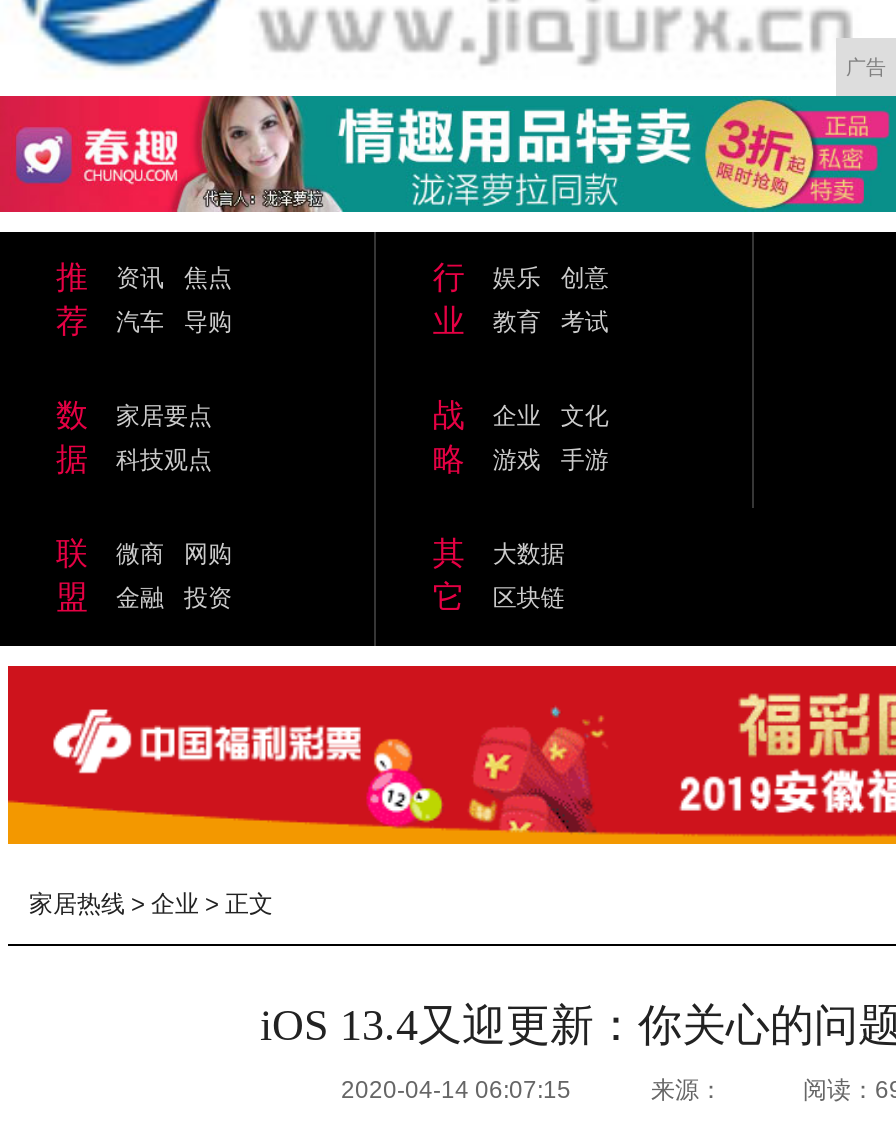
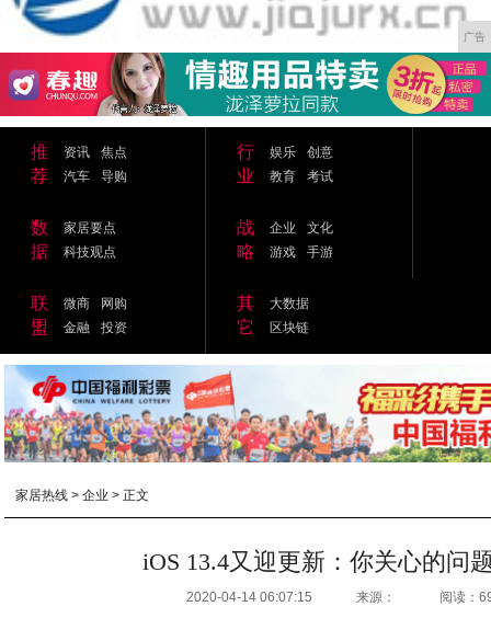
- [image]
+ [image]
